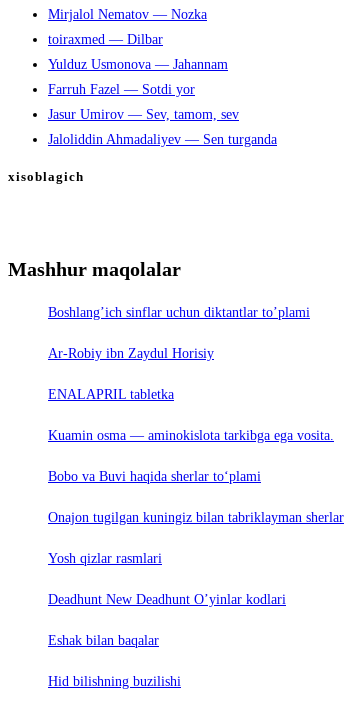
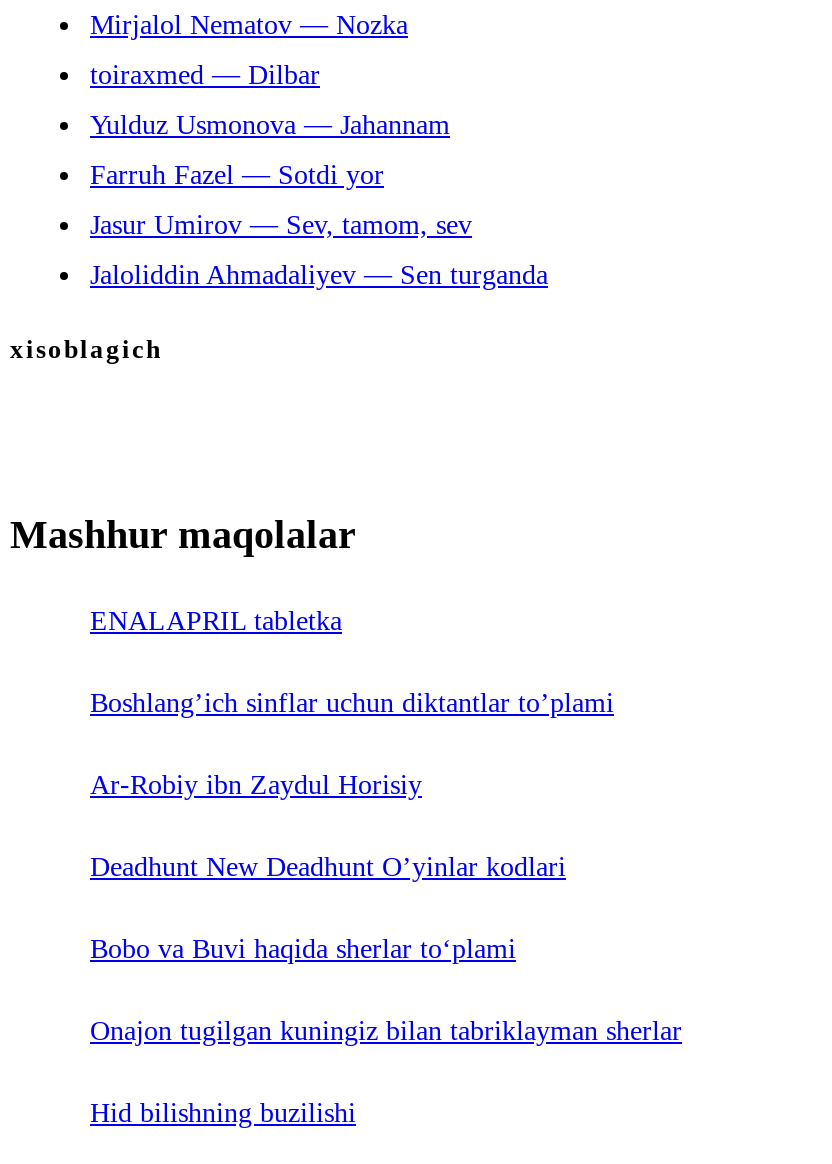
moved down: Boshlang’ich sinflar uchun diktantlar to’plami | Ar-Robiy ibn Zaydul Horisiy

moved up: ENALAPRIL tabletka

- Kuamin osma — aminokislota tarkibga ega vosita.

- Yosh qizlar rasmlari
- Eshak bilan baqalar

moved up: Deadhunt New Deadhunt O’yinlar kodlari
